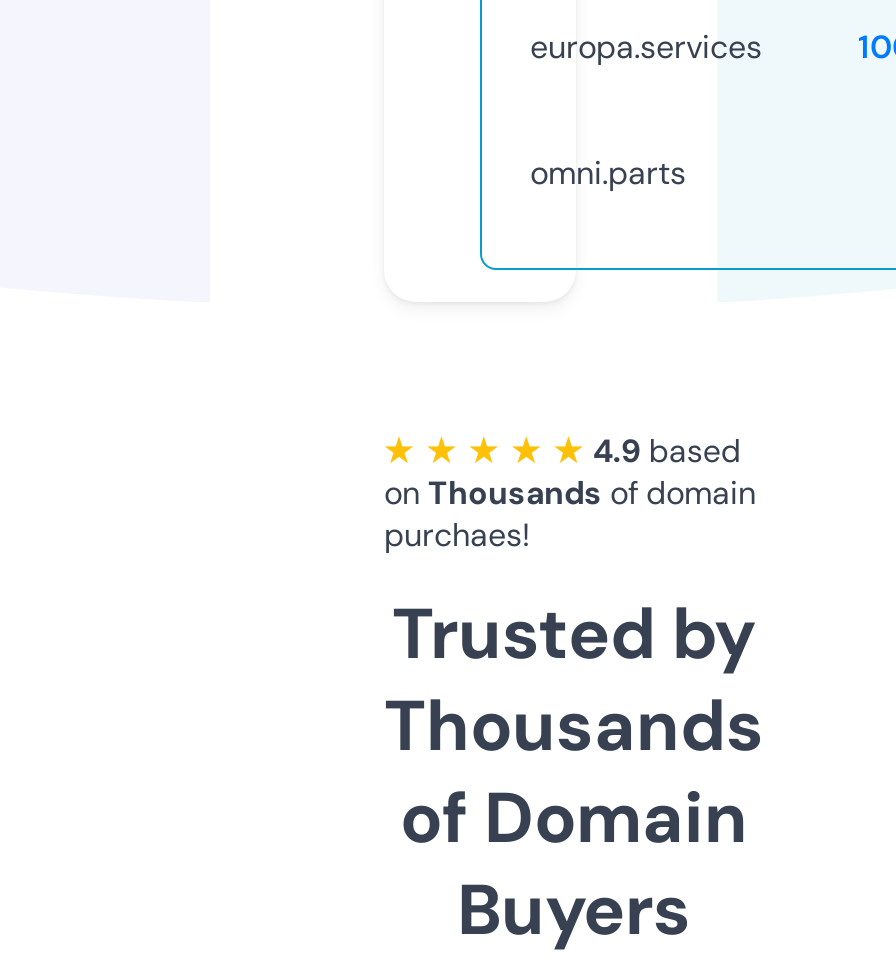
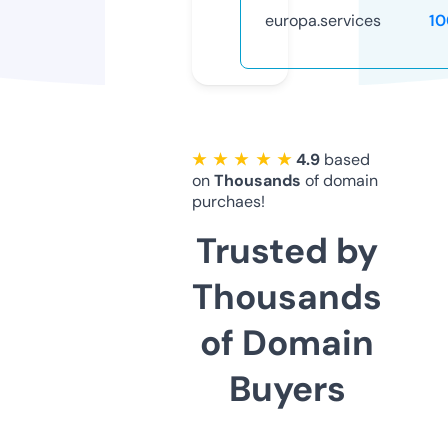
- omni.parts
